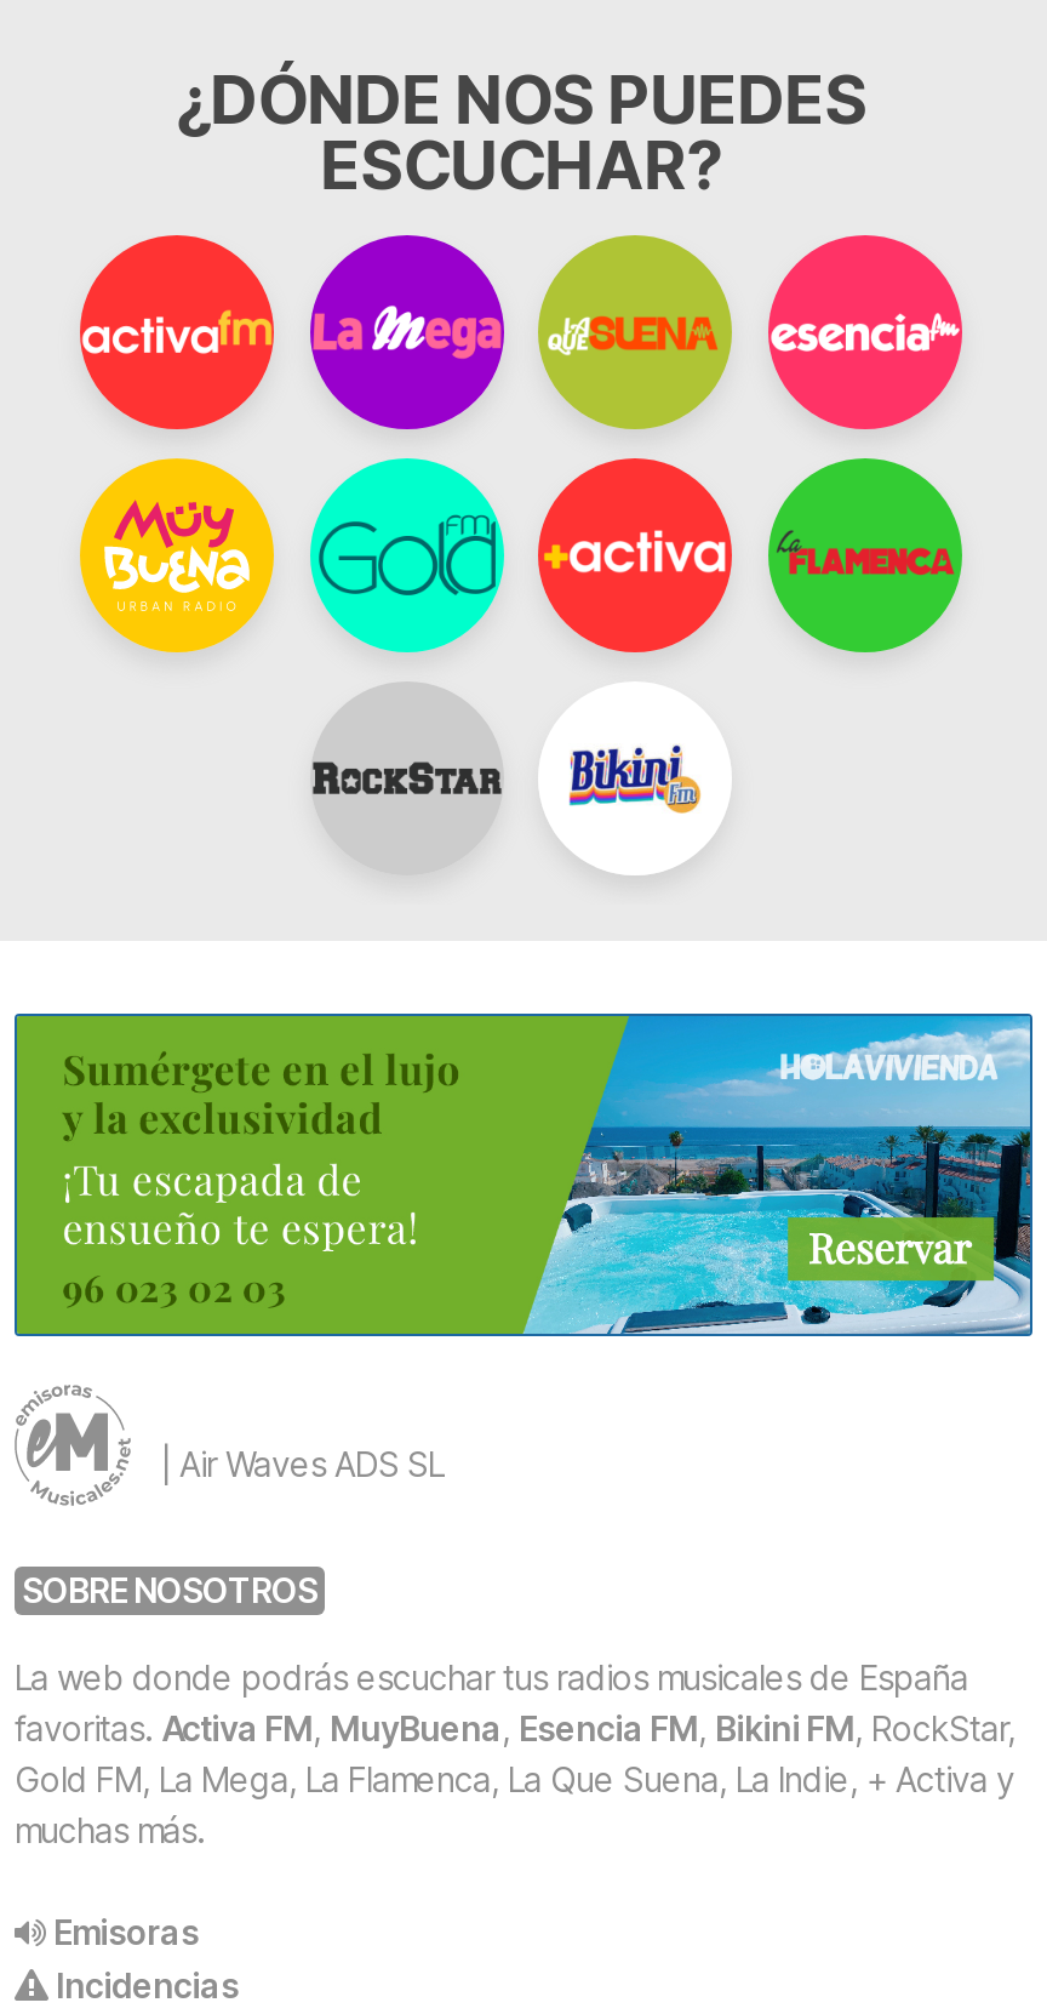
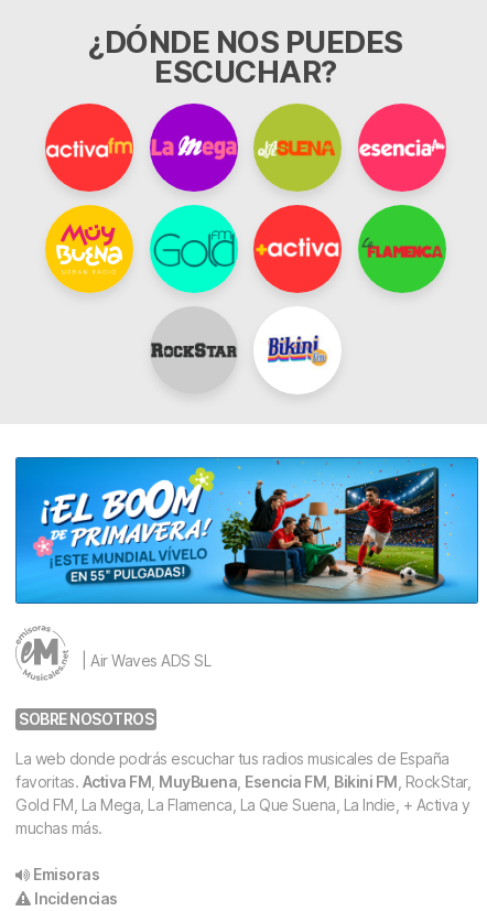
- [image]
+ [image]
